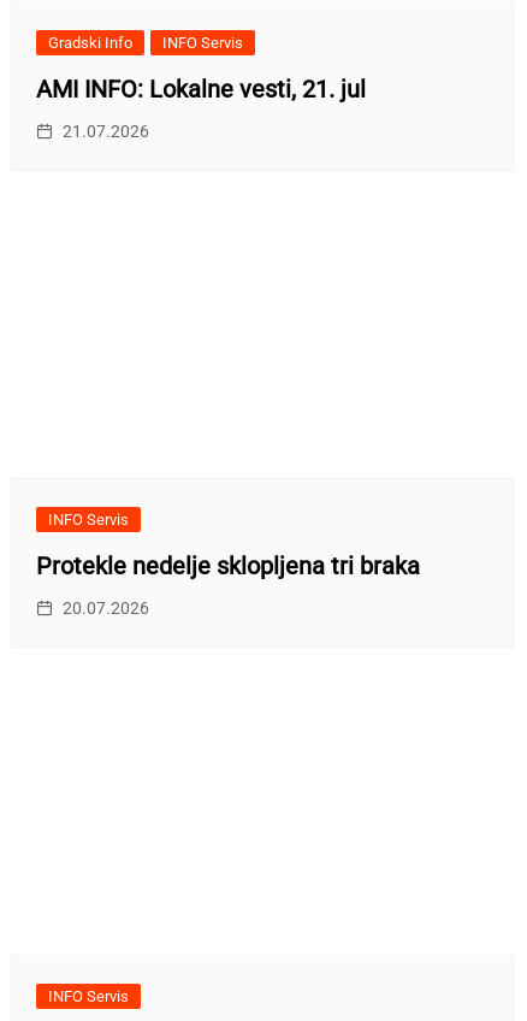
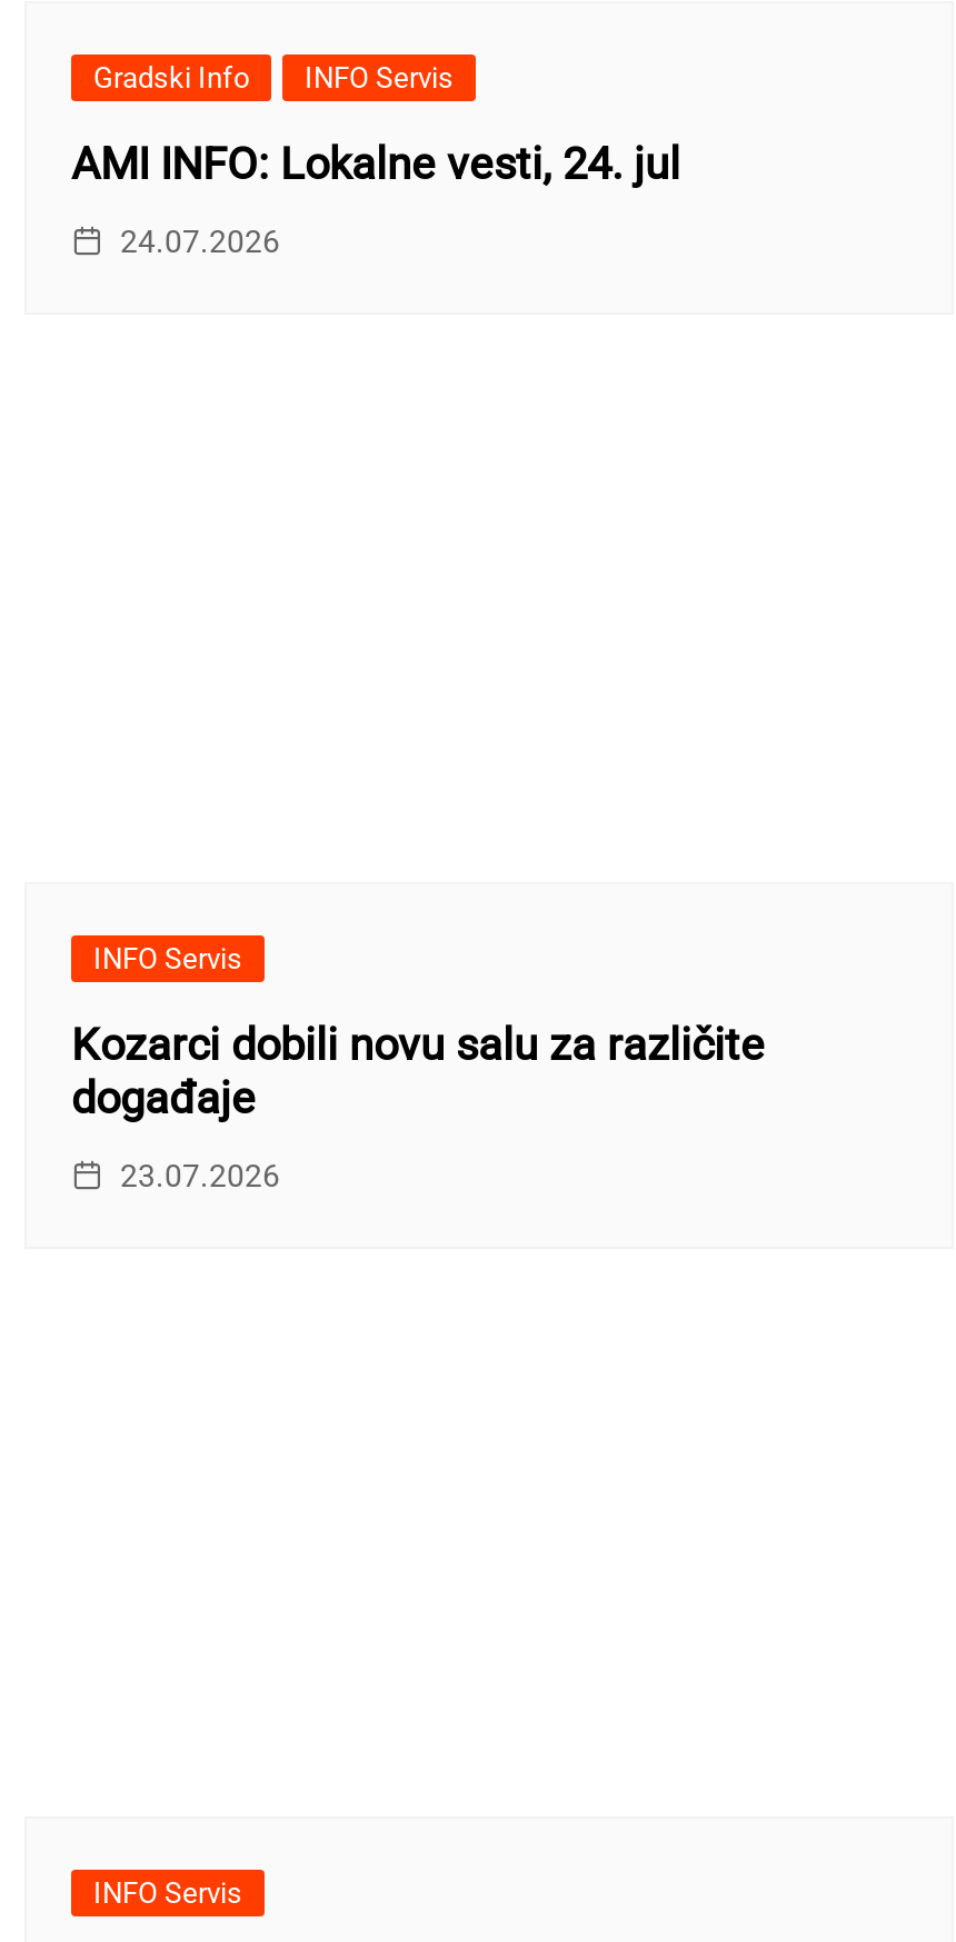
- AMI INFO: Lokalne vesti, 21. jul
+ AMI INFO: Lokalne vesti, 24. jul

- 21.07.2026
+ 24.07.2026

- Protekle nedelje sklopljena tri braka
+ Kozarci dobili novu salu za različite
+ događaje

- 20.07.2026
+ 23.07.2026
